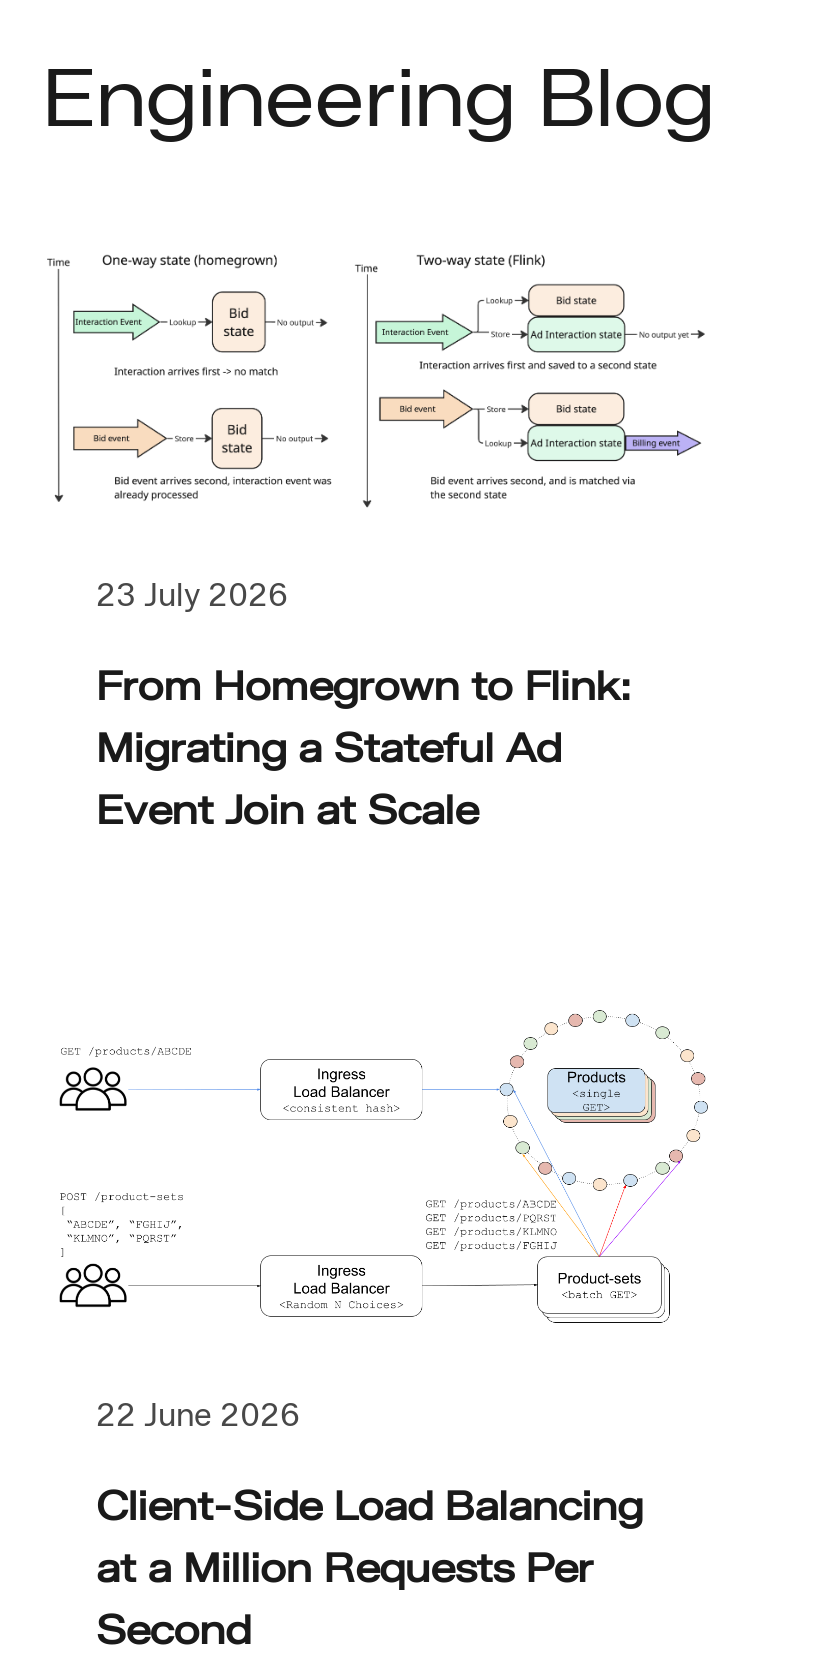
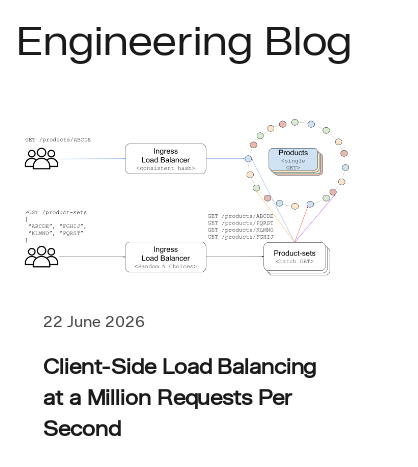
- [image]
- 23 July 2026
- From Homegrown to Flink:
- Migrating a Stateful Ad
- Event Join at Scale

- [image]
